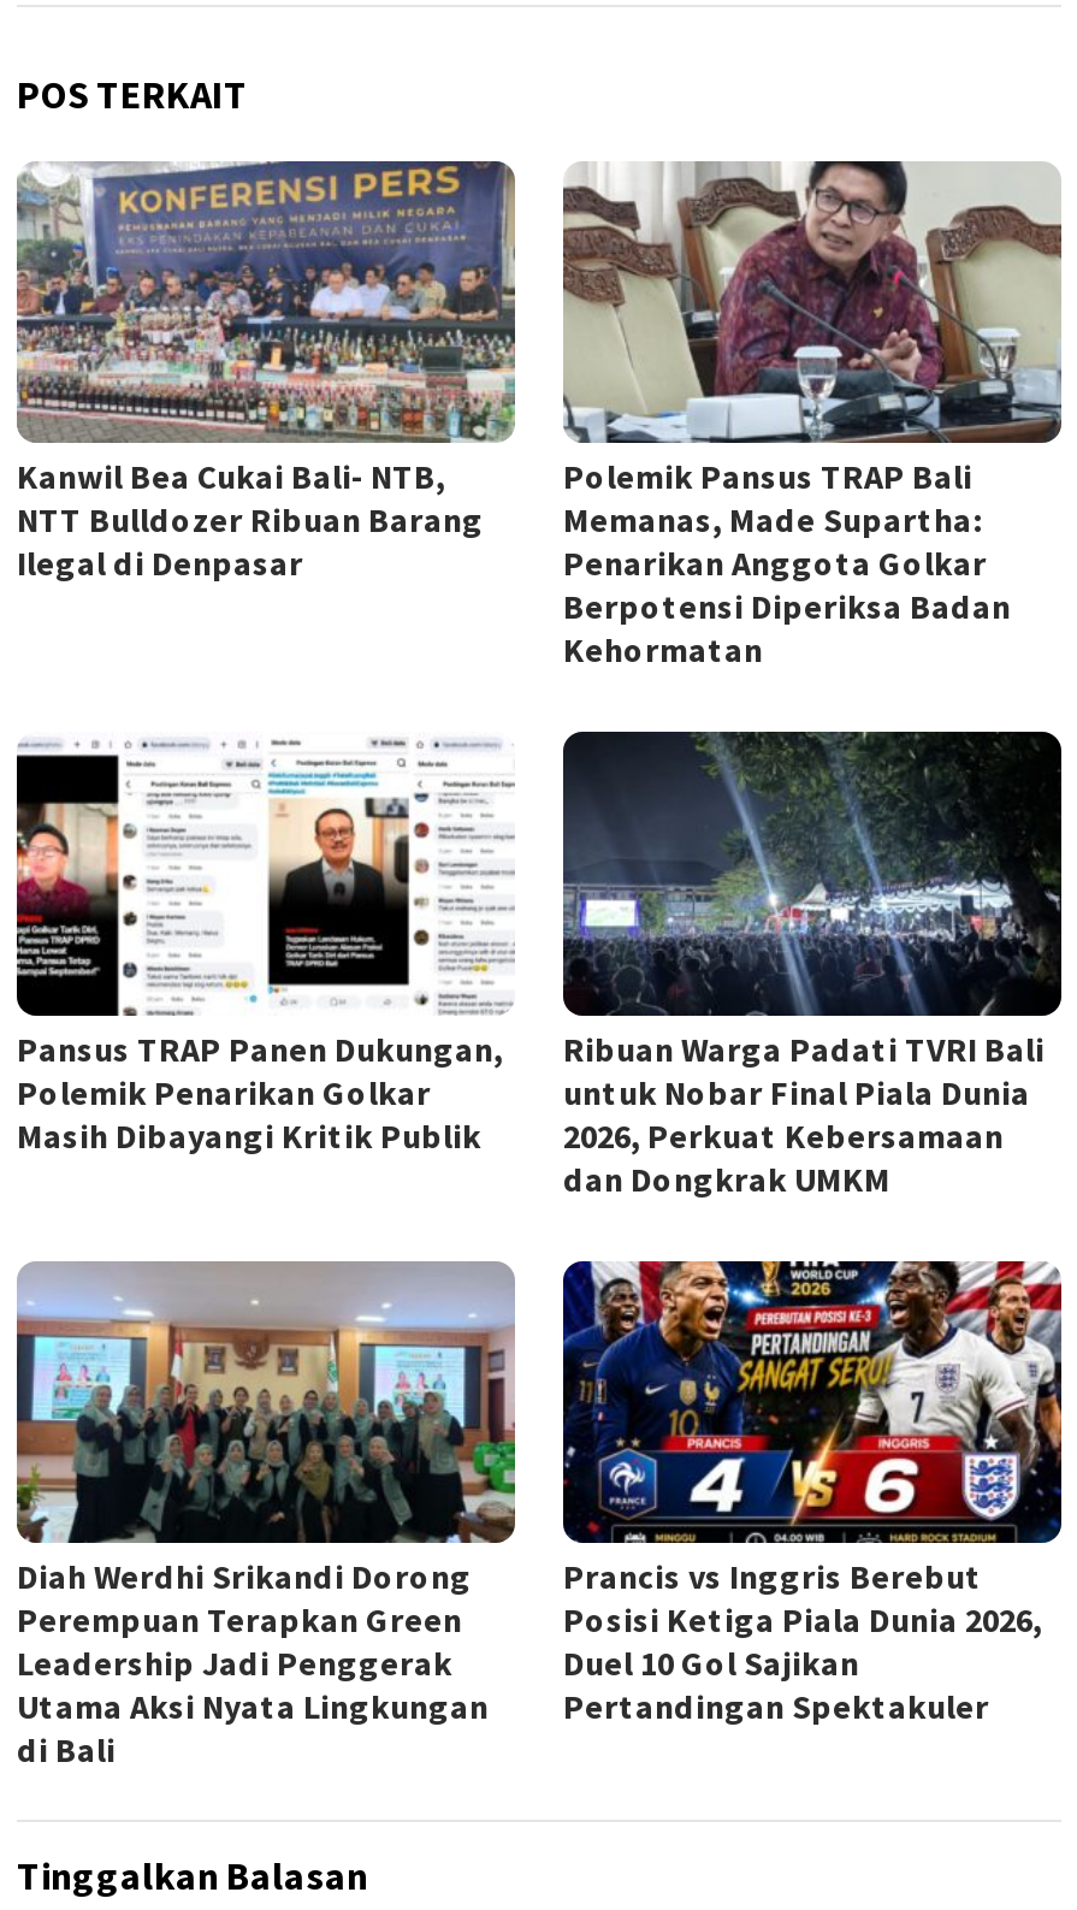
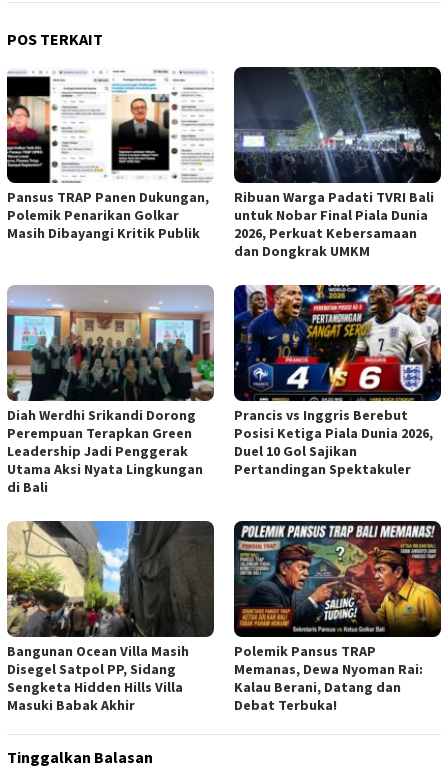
- [image]
- Kanwil Bea Cukai Bali- NTB,
- NTT Bulldozer Ribuan Barang
- Ilegal di Denpasar

- [image]
- Polemik Pansus TRAP Bali
- Memanas, Made Supartha:
- Penarikan Anggota Golkar
- Berpotensi Diperiksa Badan
- Kehormatan

moved up: [image] | Pansus TRAP Panen Dukungan, | Polemik Penarikan Golkar | ... | Duel 10 Gol Sajikan | Pertandingan Spektakuler

+ [image]
+ Bangunan Ocean Villa Masih
+ Disegel Satpol PP, Sidang
+ Sengketa Hidden Hills Villa
+ Masuki Babak Akhir

+ [image]
+ Polemik Pansus TRAP
+ Memanas, Dewa Nyoman Rai:
+ Kalau Berani, Datang dan
+ Debat Terbuka!
